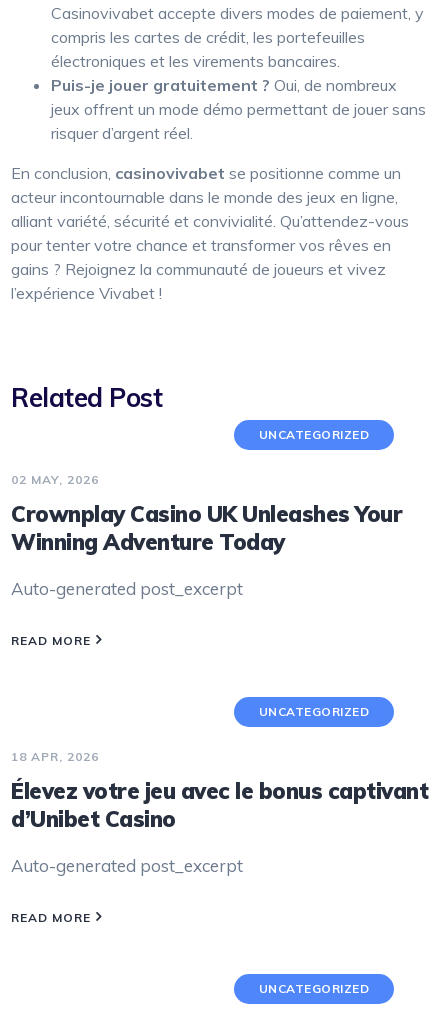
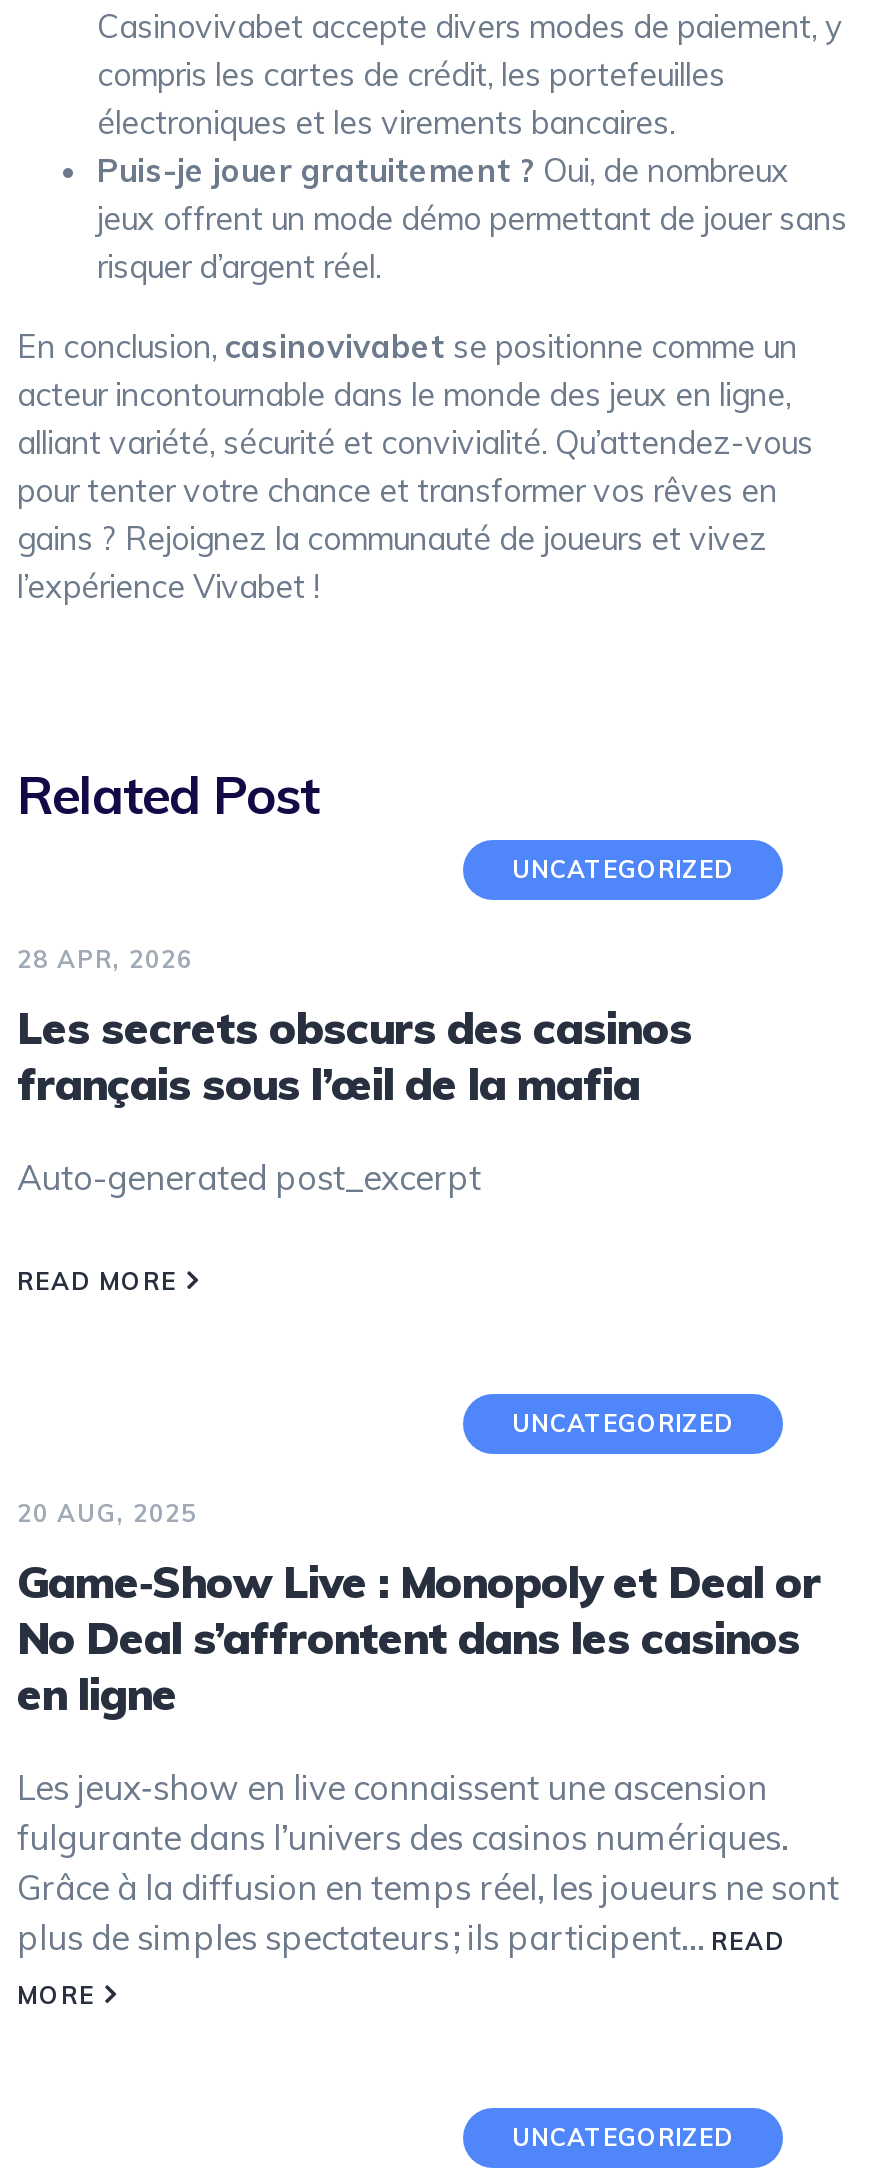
- 02 MAY, 2026
+ 28 APR, 2026

- Crownplay Casino UK Unleashes Your
- Winning Adventure Today
+ Les secrets obscurs des casinos
+ français sous l’œil de la mafia

- 18 APR, 2026
+ 20 AUG, 2025

- Élevez votre jeu avec le bonus captivant
- d’Unibet Casino
+ Game‑Show Live : Monopoly et Deal or
+ No Deal s’affrontent dans les casinos
+ en ligne

- Auto-generated post_excerpt
+ Les jeux‑show en live connaissent une ascension
+ fulgurante dans l’univers des casinos numériques.
+ Grâce à la diffusion en temps réel, les joueurs ne sont
+ plus de simples spectateurs ; ils participent… READ

- READ MORE
+ MORE
